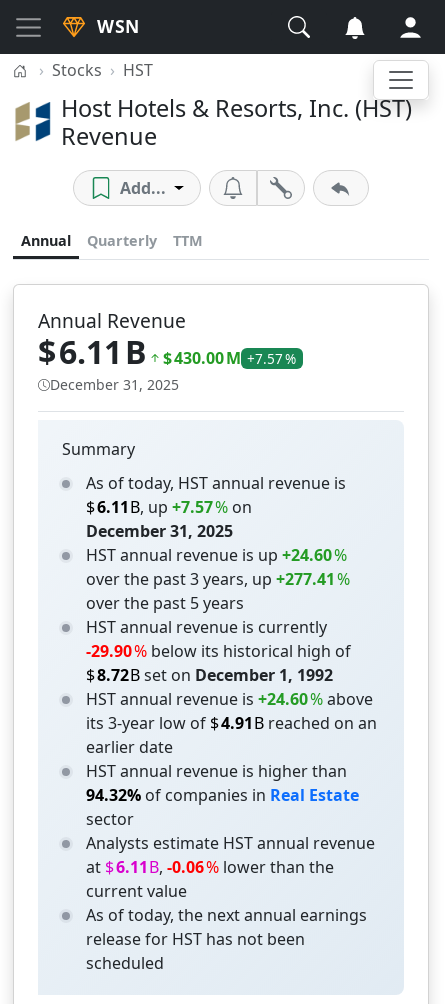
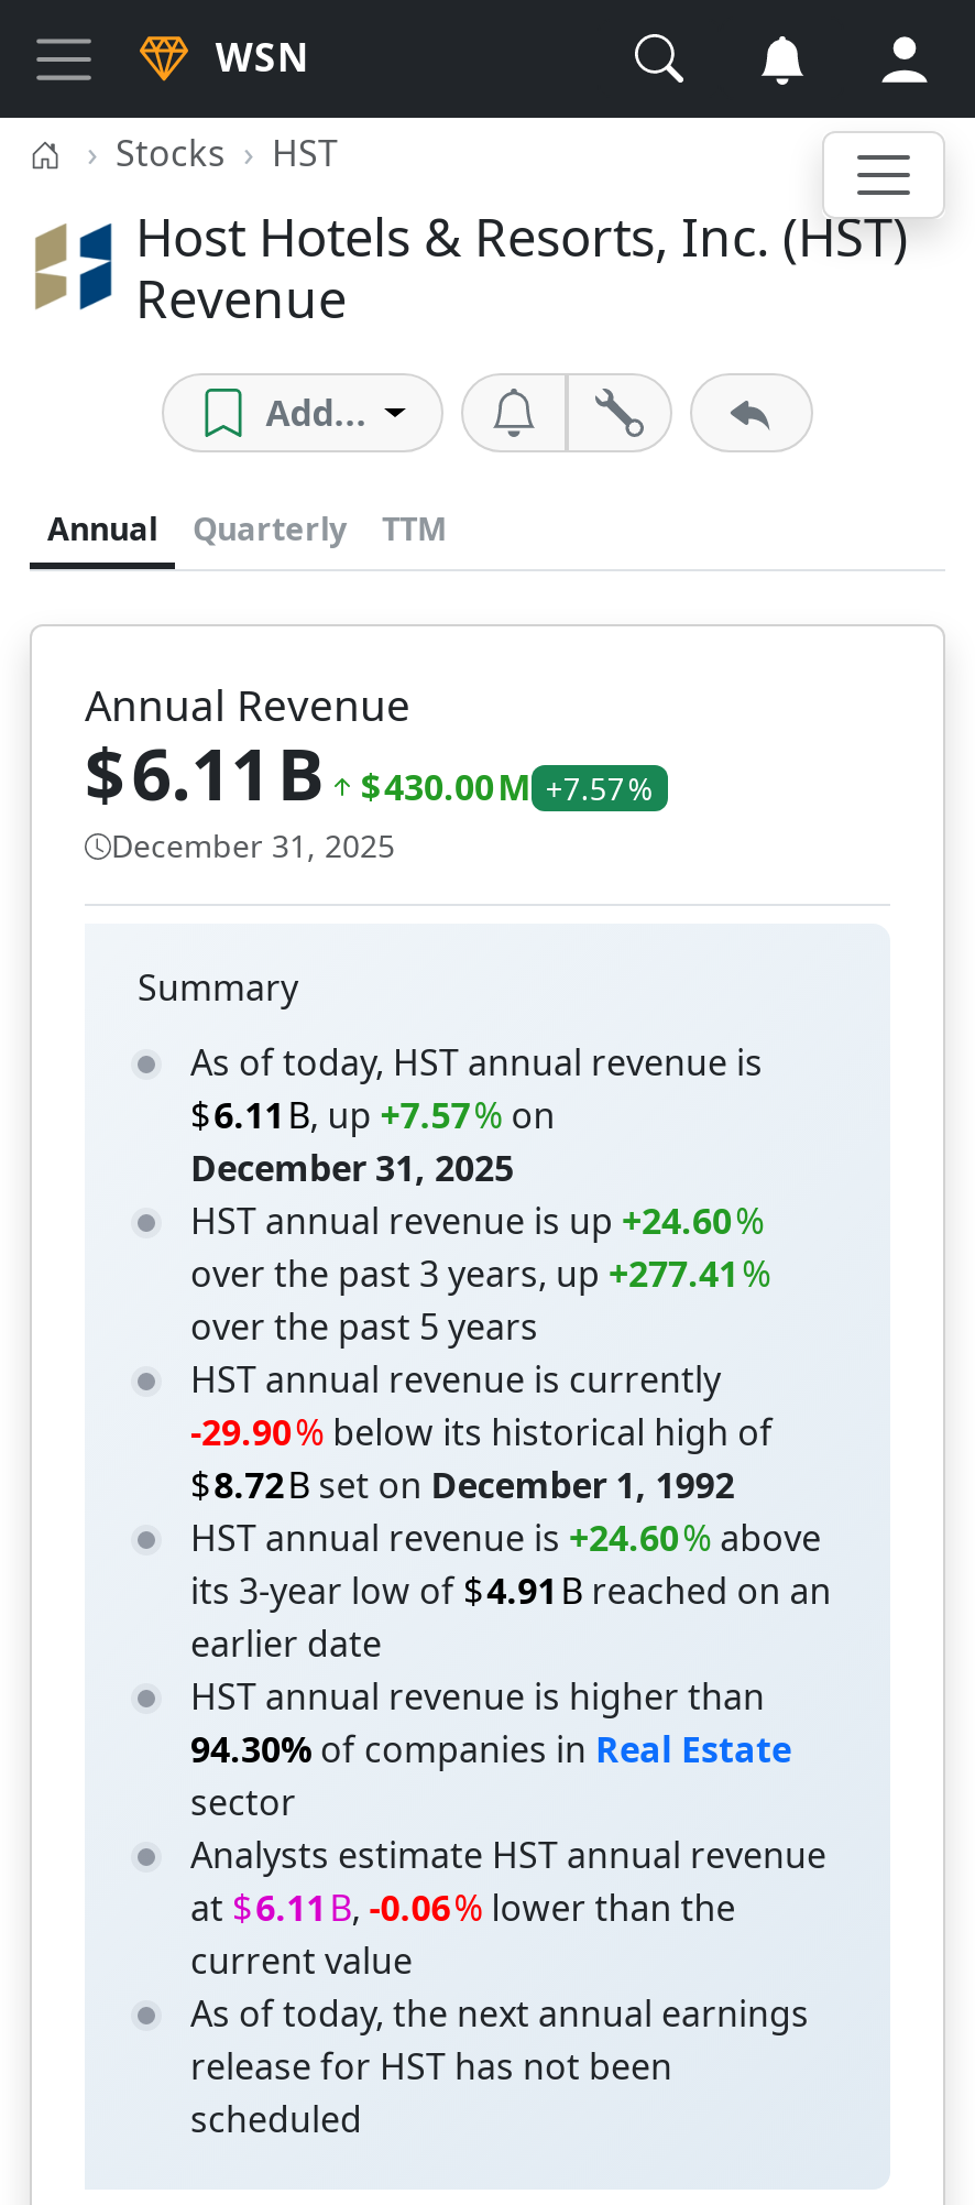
- 94.32% of companies in Real Estate
+ 94.30% of companies in Real Estate
